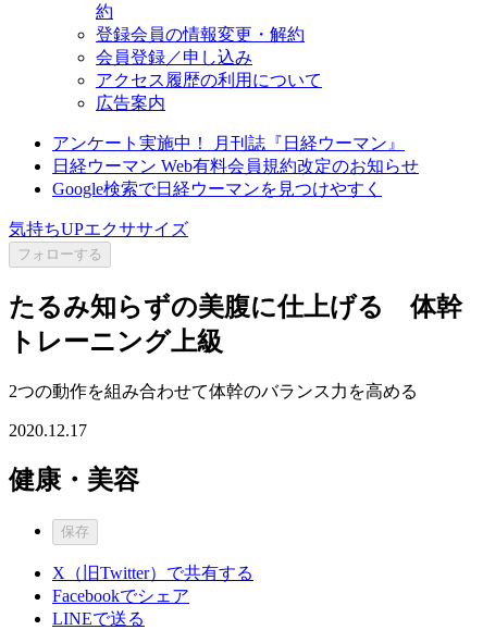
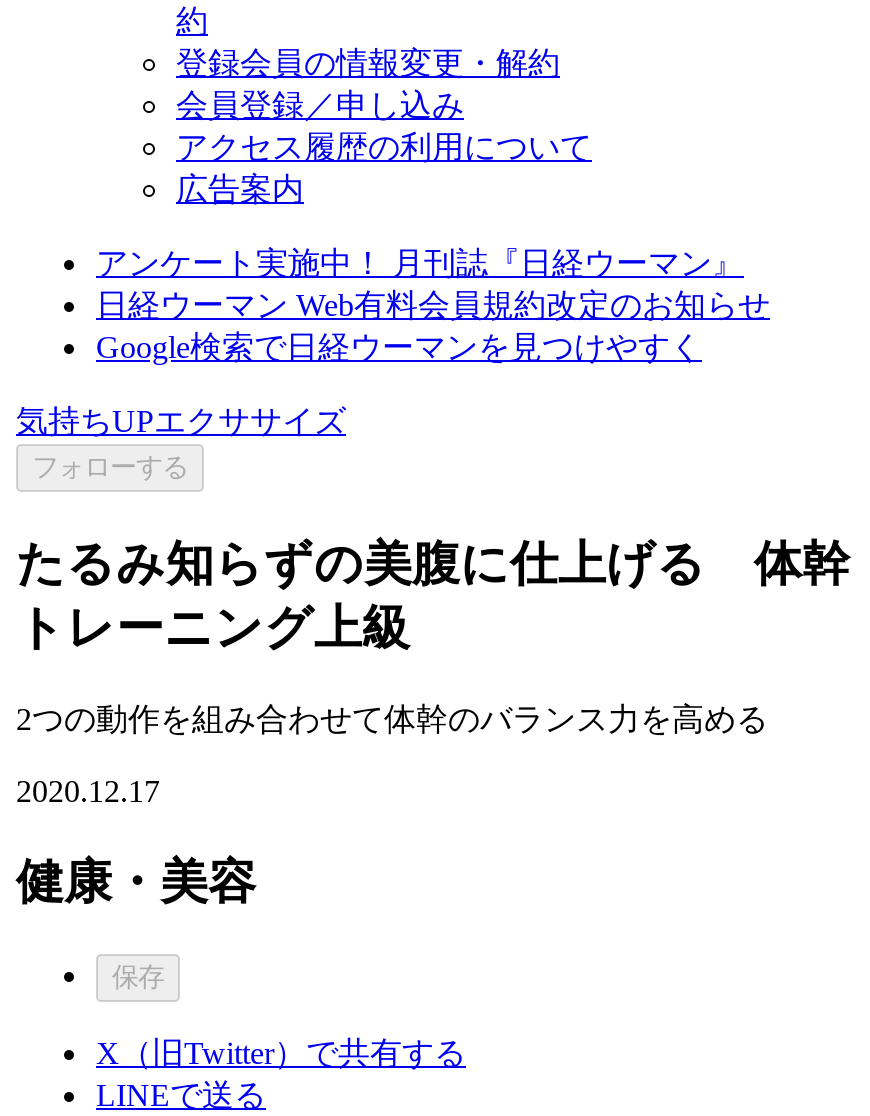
- Facebookでシェア
